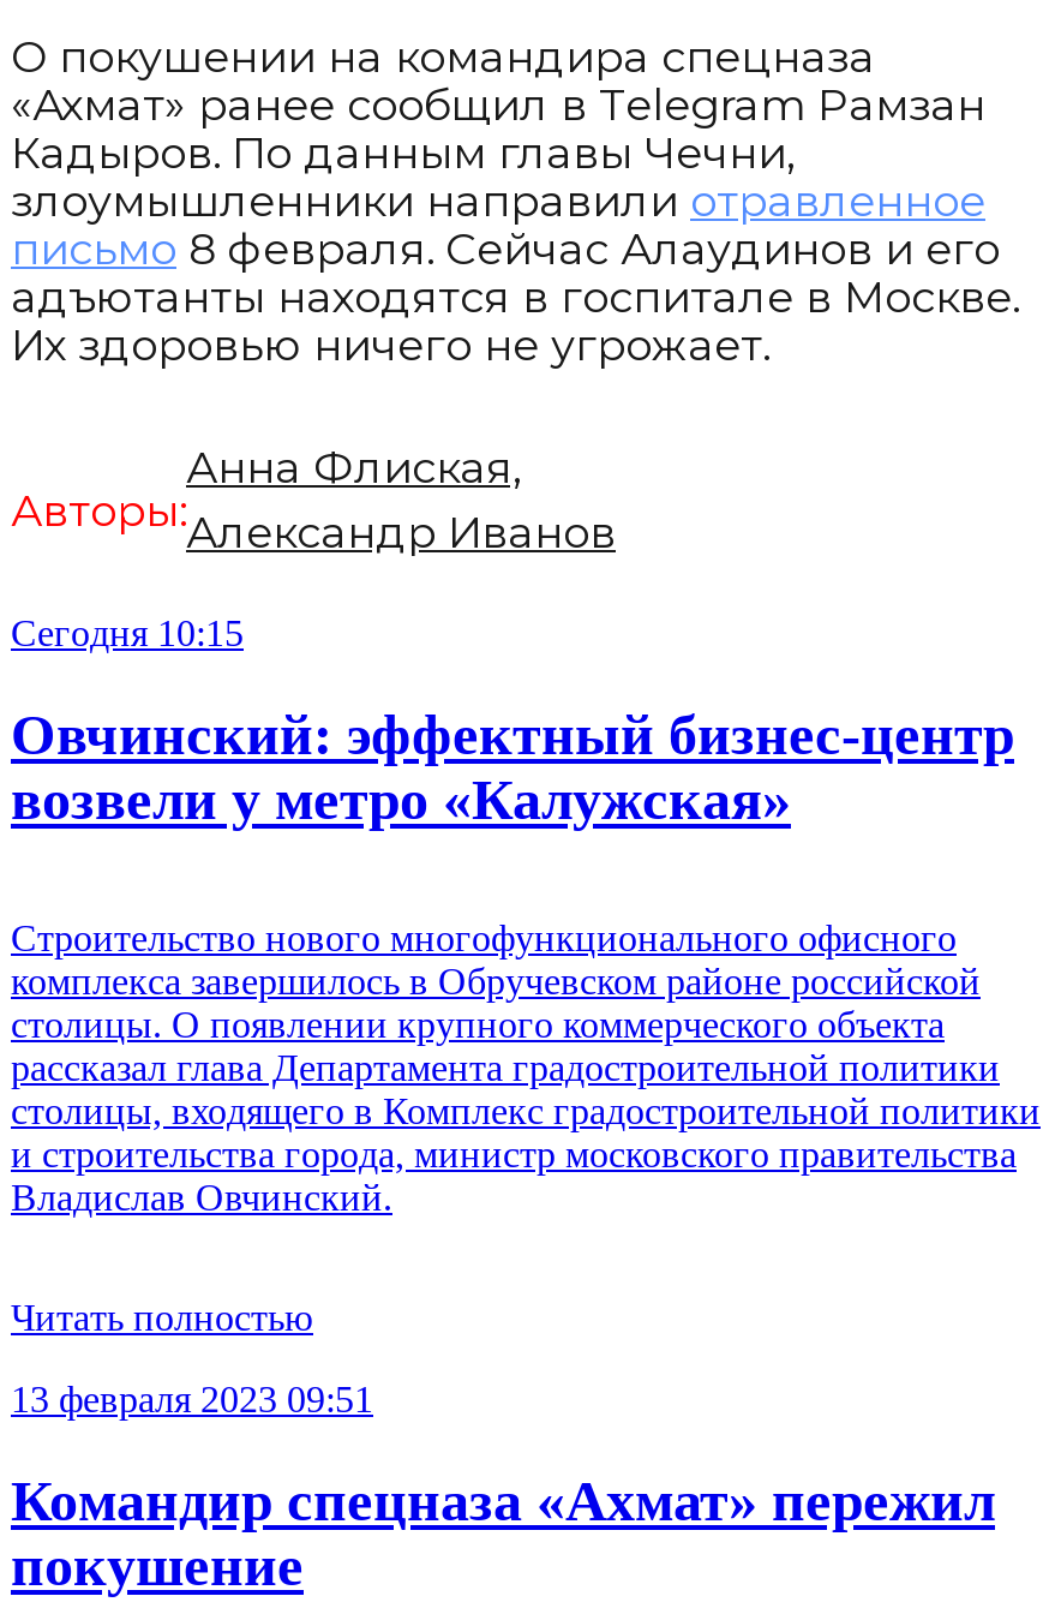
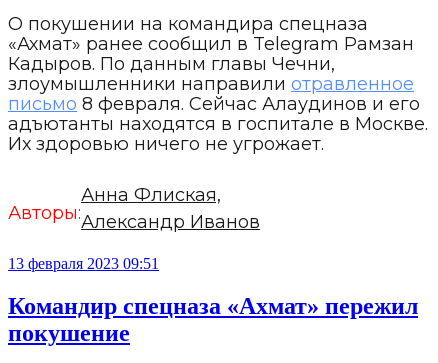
- Сегодня 10:15
- Овчинский: эффектный бизнес-центр
- возвели у метро «Калужская»
- Строительство нового многофункционального офисного
- комплекса завершилось в Обручевском районе российской
- столицы. О появлении крупного коммерческого объекта
- рассказал глава Департамента градостроительной политики
- столицы, входящего в Комплекс градостроительной политики
- и строительства города, министр московского правительства
- Владислав Овчинский.
- Читать полностью
